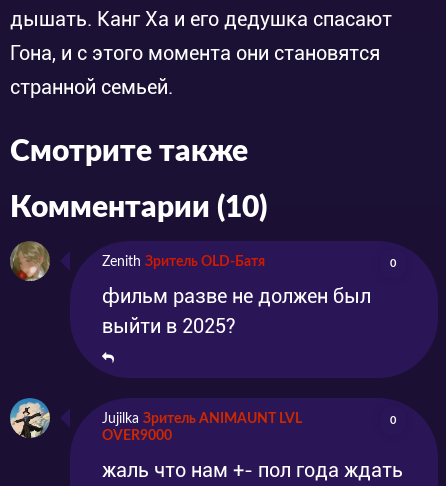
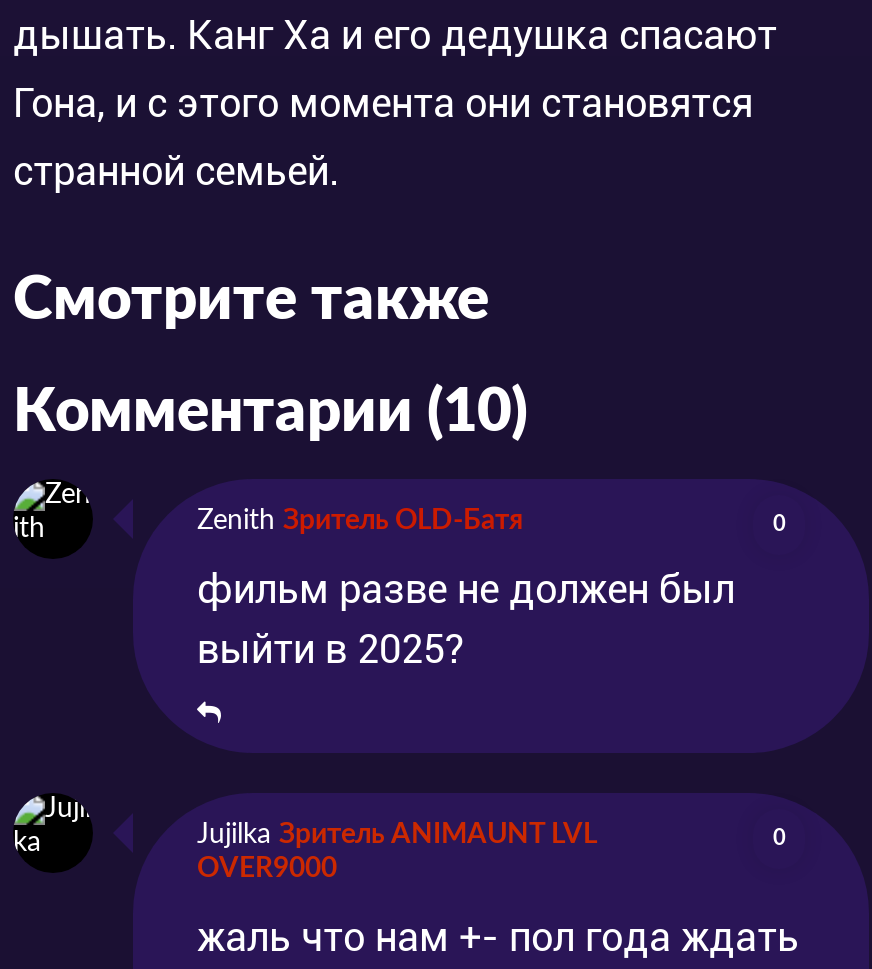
- [image]
+ [image]

- [image]
+ [image]
